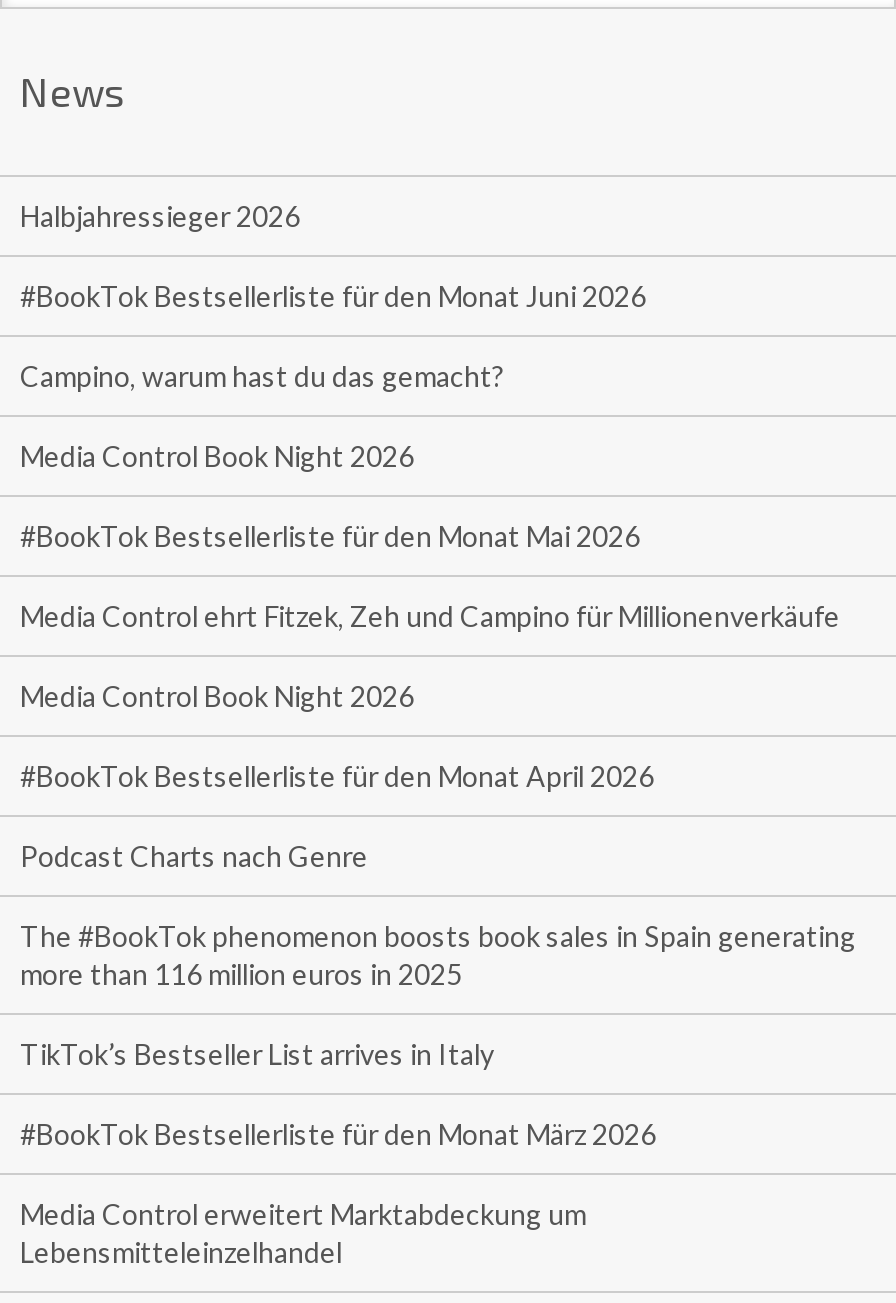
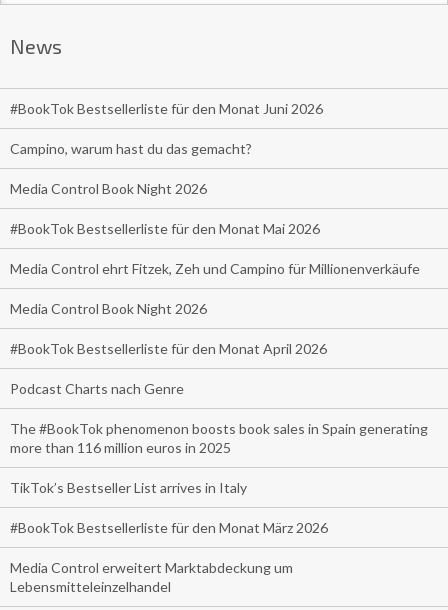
- Halbjahressieger 2026
